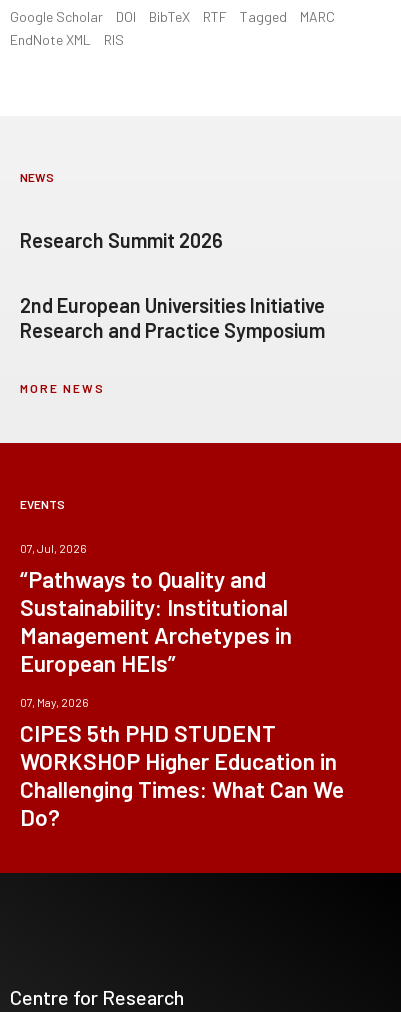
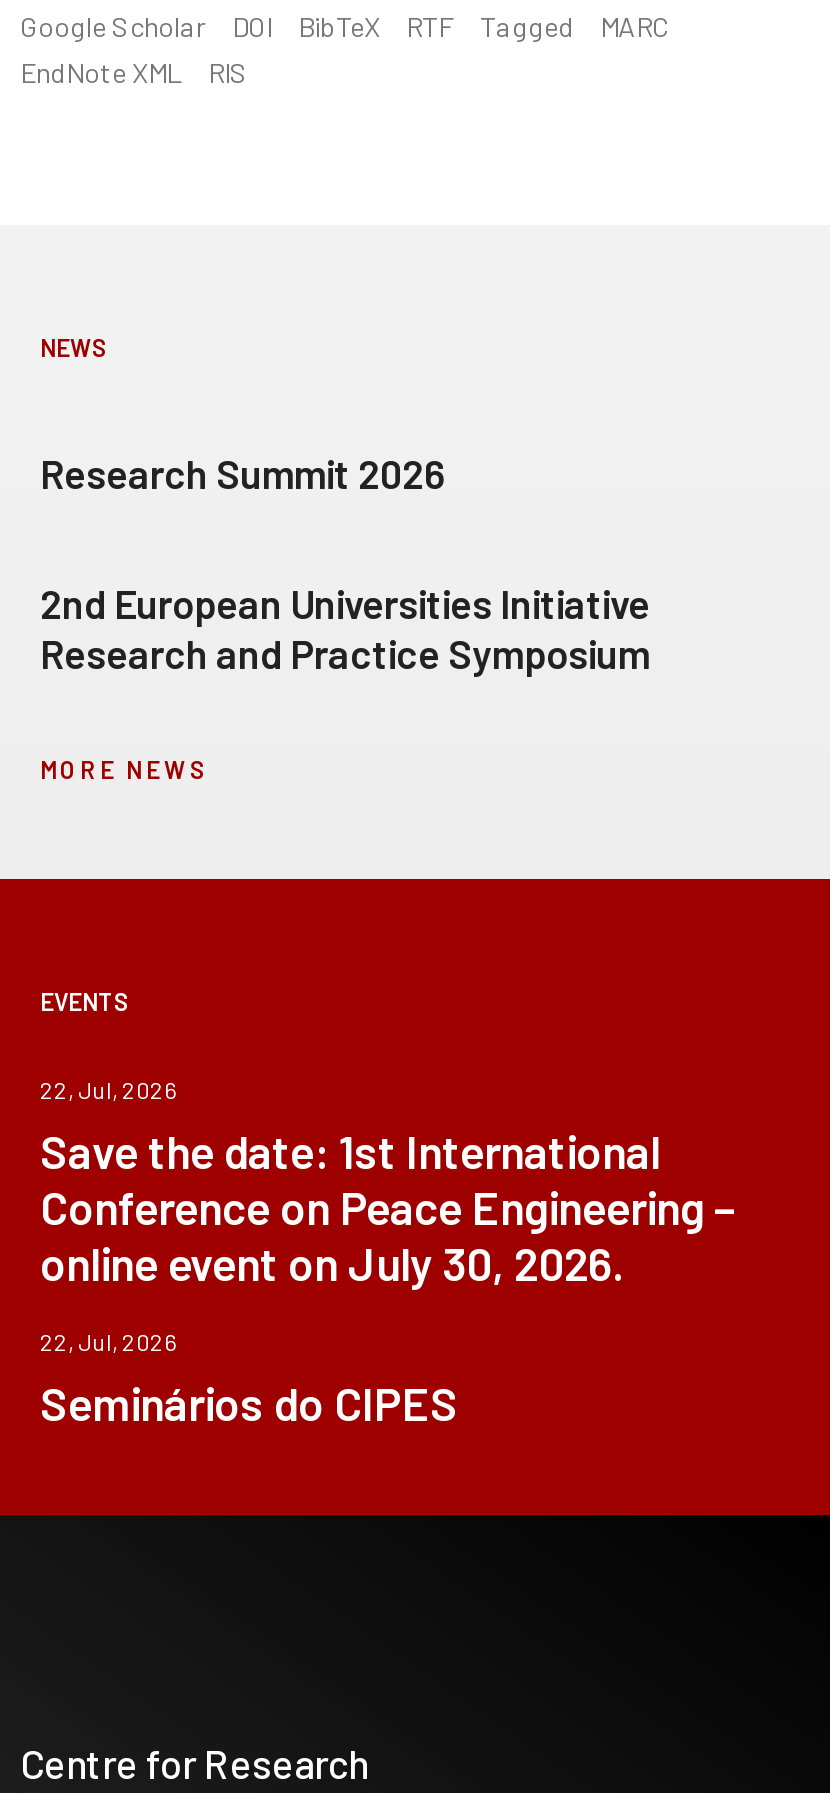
- 07, Jul, 2026
- “Pathways to Quality and
- Sustainability: Institutional
- Management Archetypes in
- European HEIs”
+ 22, Jul, 2026
+ Save the date: 1st International
+ Conference on Peace Engineering –
+ online event on July 30, 2026.

- 07, May, 2026
- CIPES 5th PHD STUDENT
- WORKSHOP Higher Education in
- Challenging Times: What Can We
- Do?
+ 22, Jul, 2026
+ Seminários do CIPES
